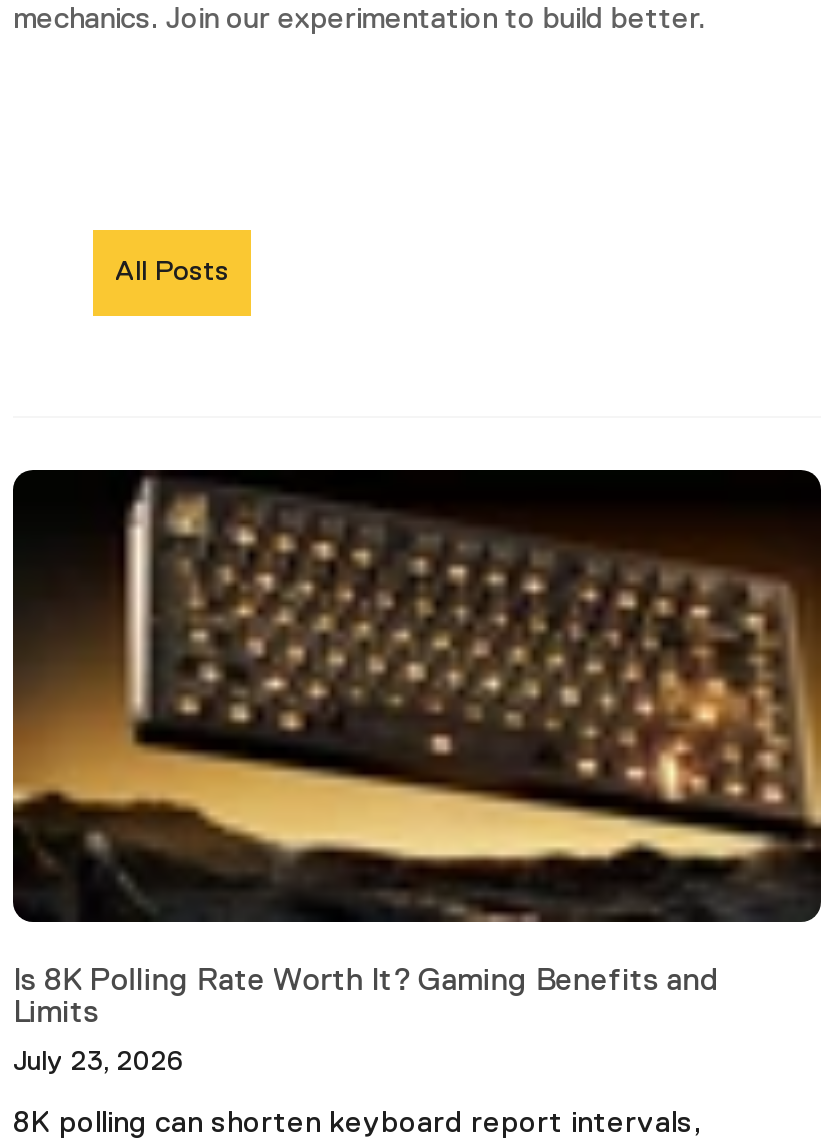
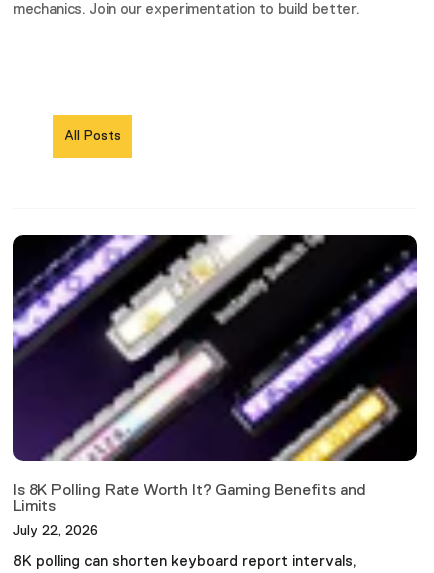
- [image]
+ [image]

- July 23, 2026
+ July 22, 2026
